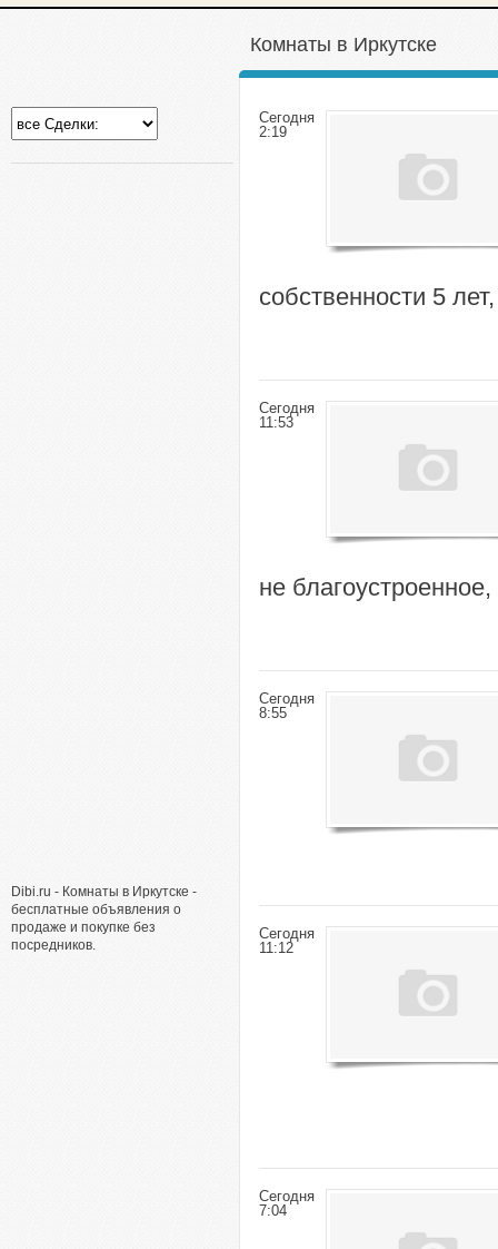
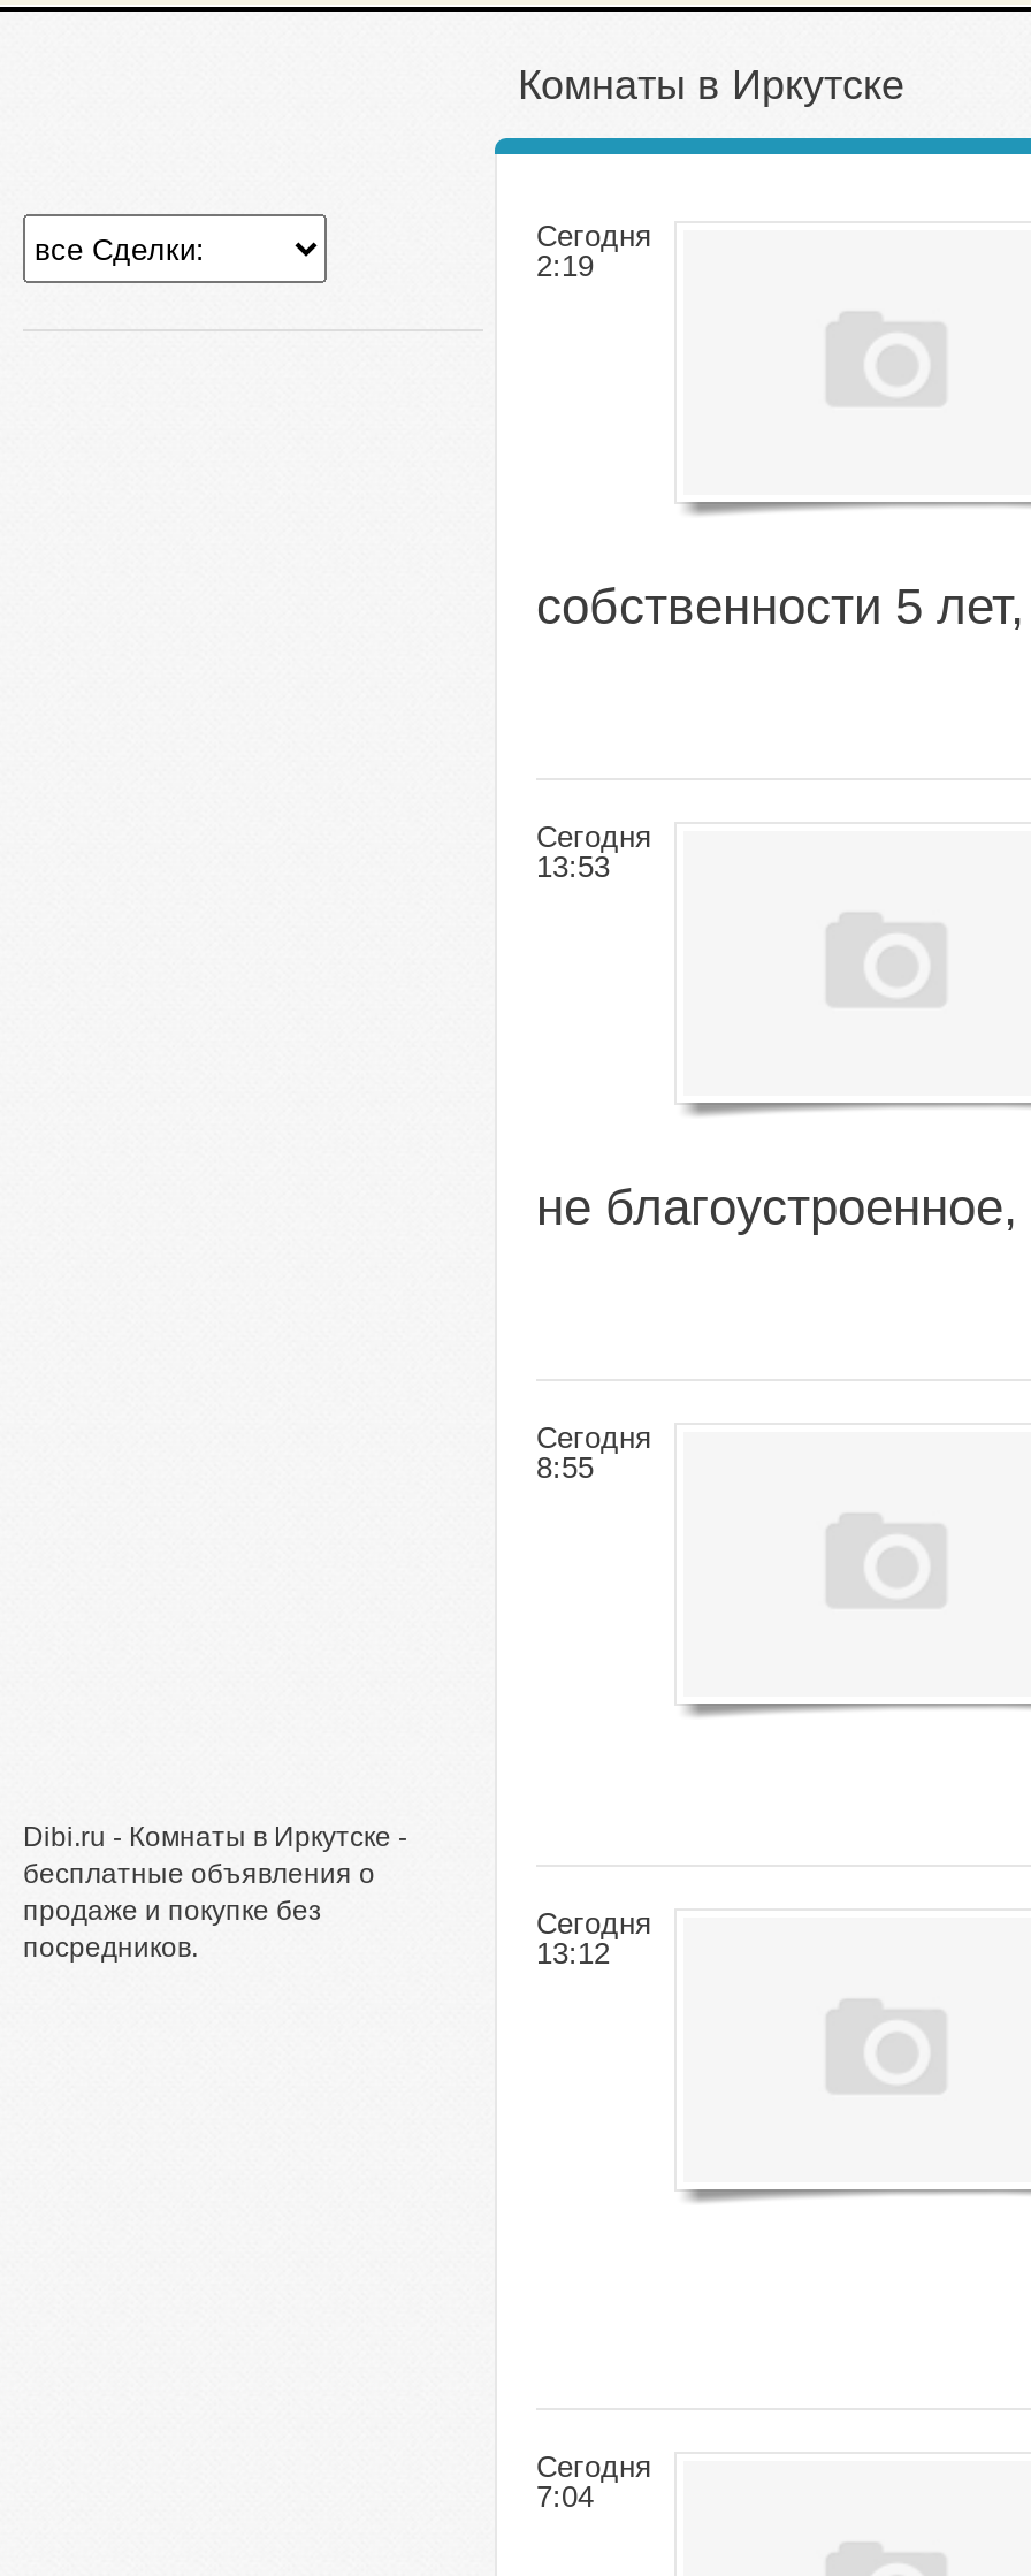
- 11:53
+ 13:53

- 11:12
+ 13:12
